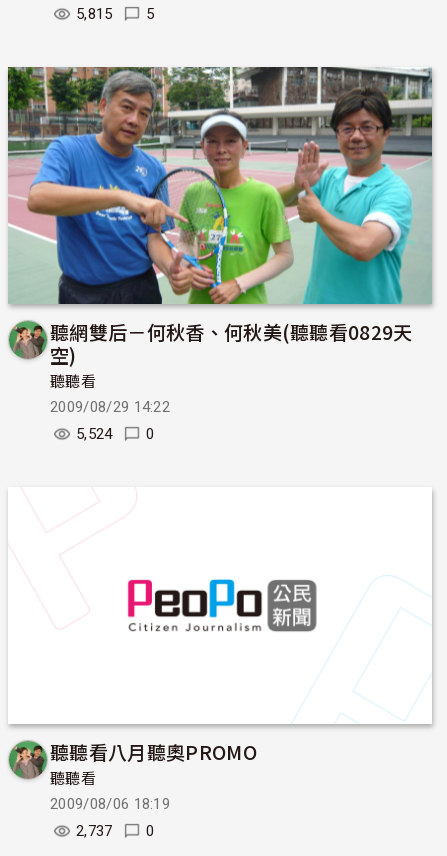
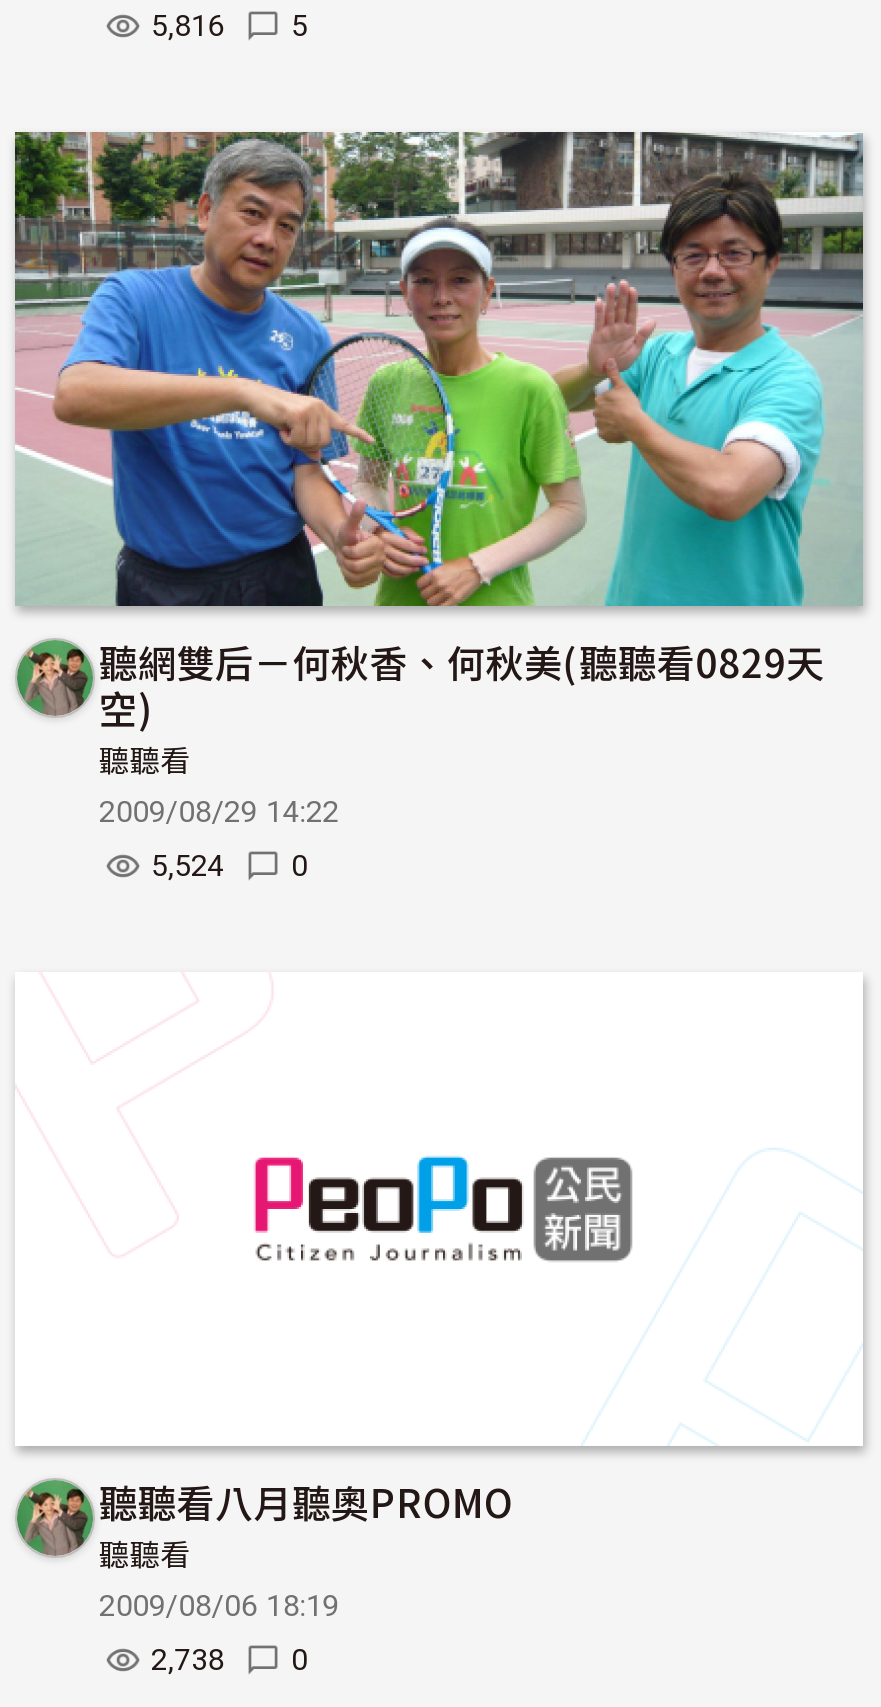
- 5,815 5
+ 5,816 5

- 2,737 0
+ 2,738 0
